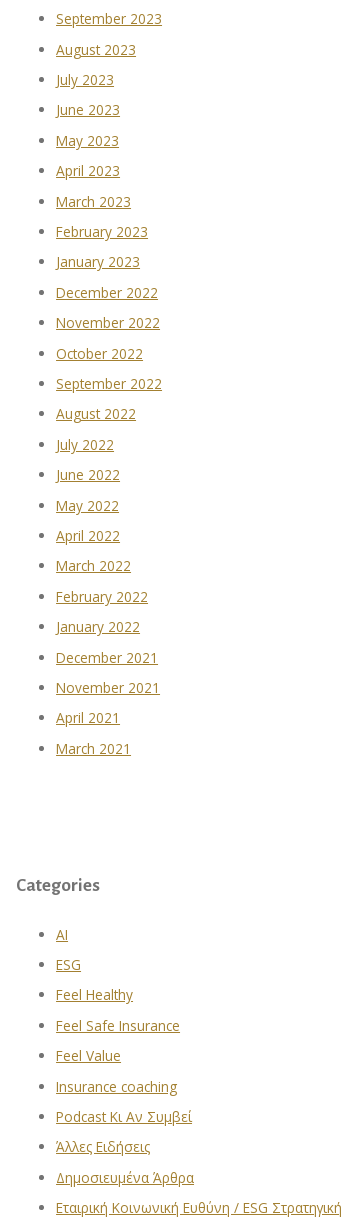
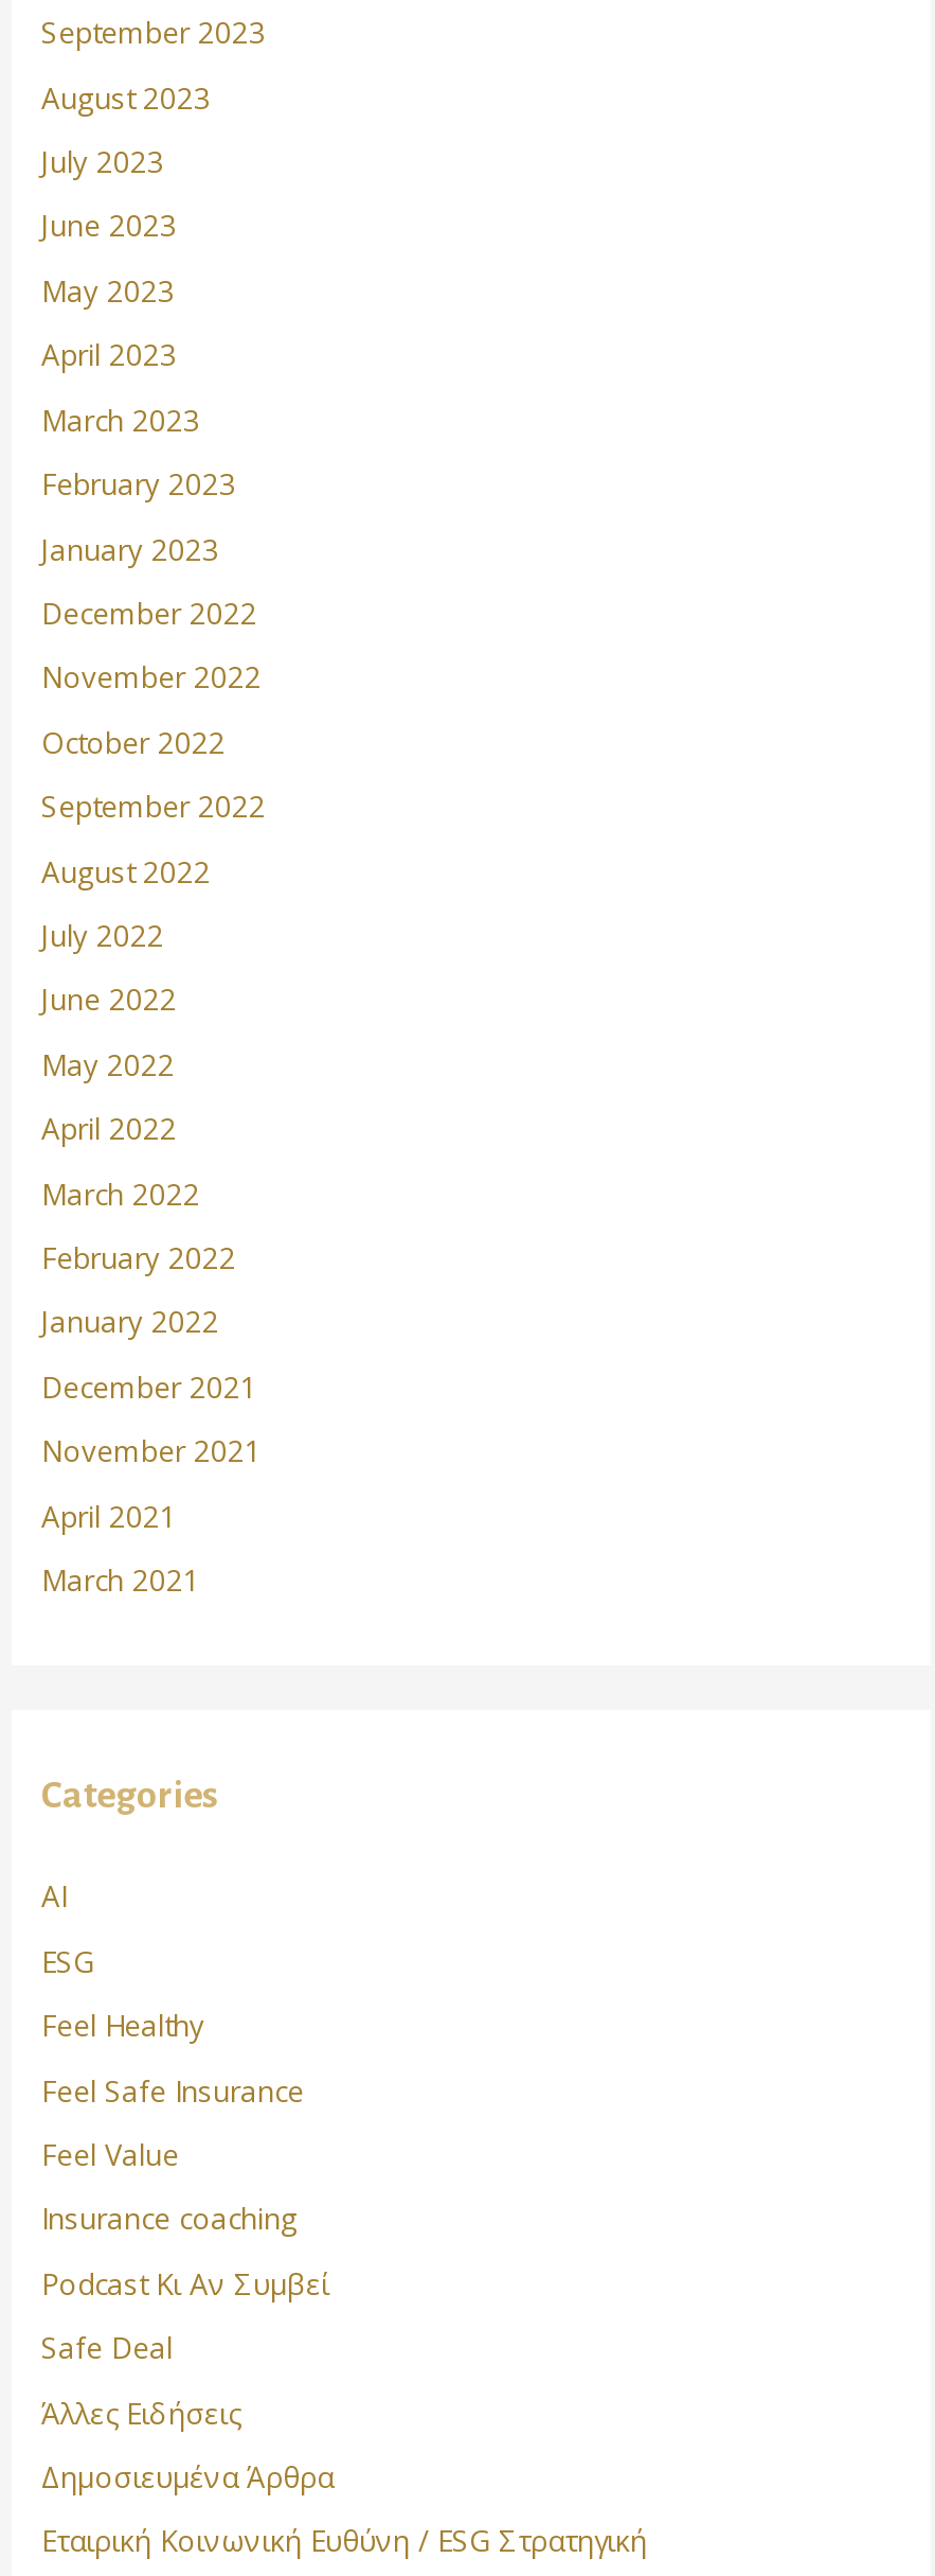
moved up: Categories | AI | ESG | Feel Healthy | Feel Safe Insurance | Feel Value | Insurance coaching | Podcast Κι Αν Συμβεί

+ Safe Deal
